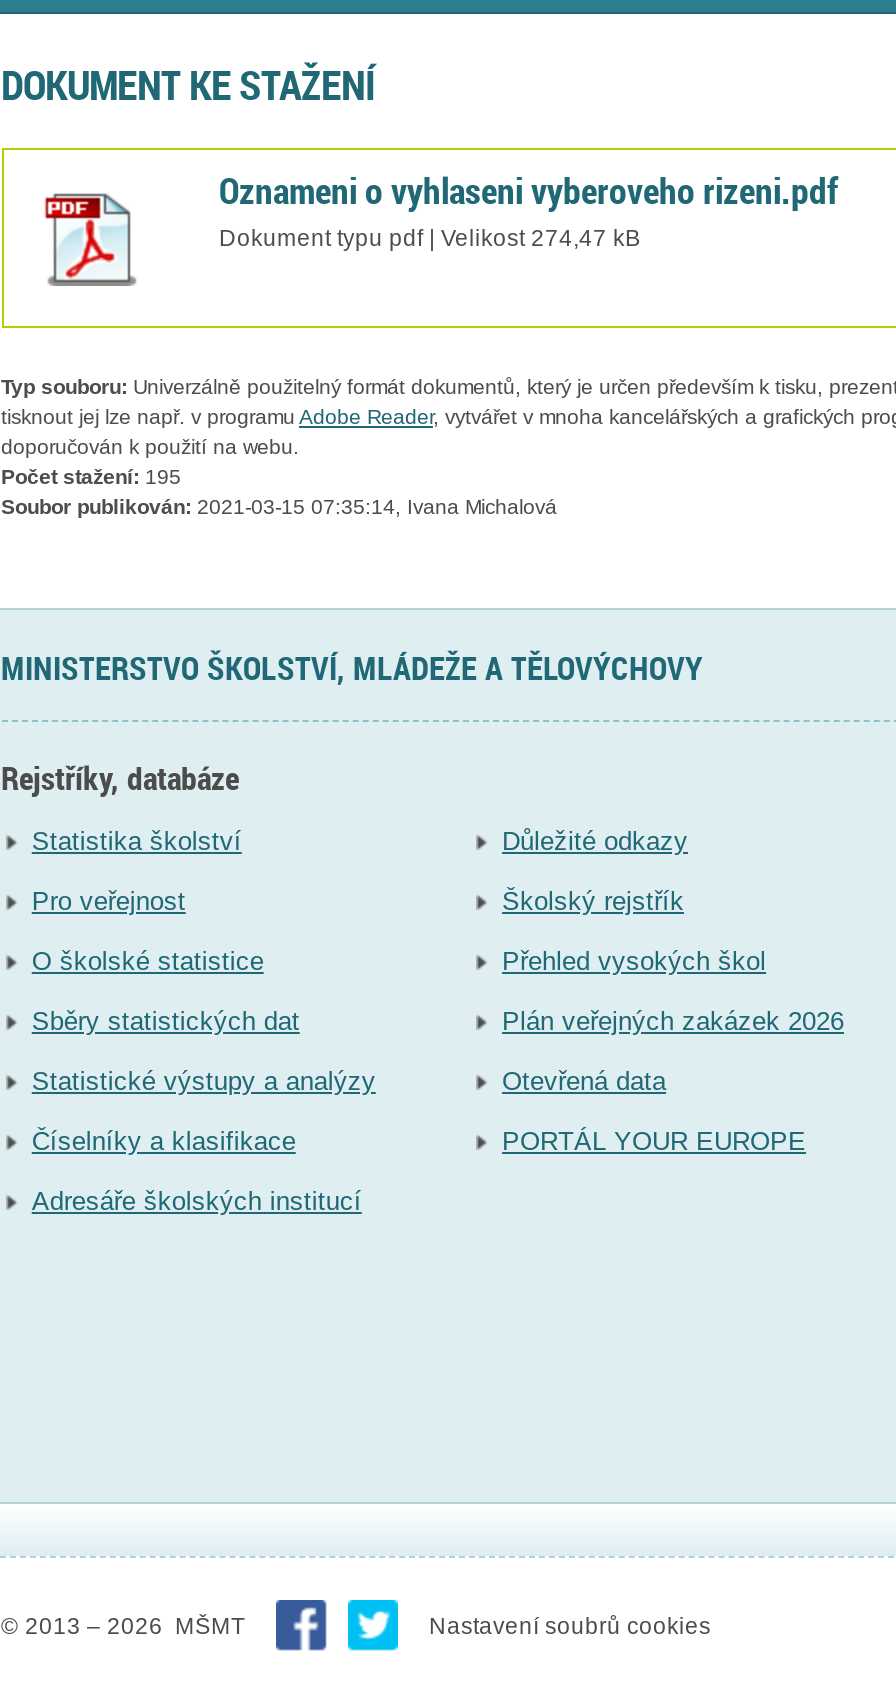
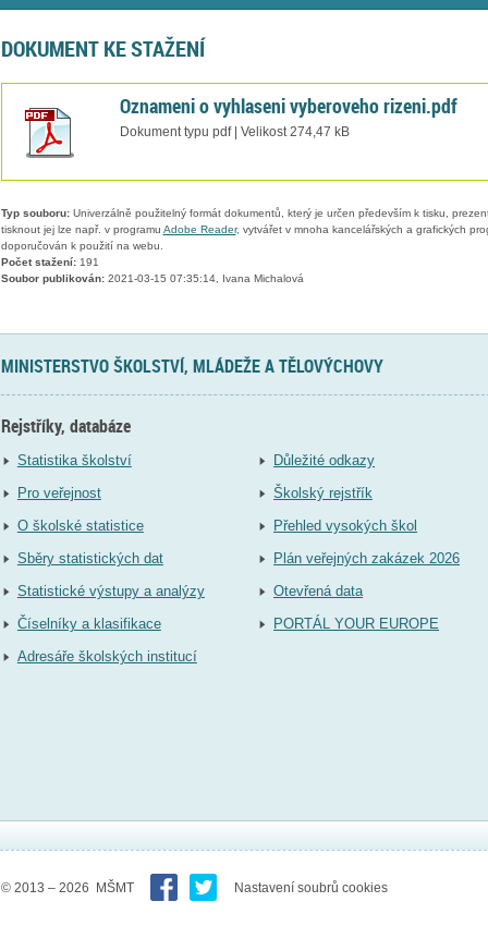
- Počet stažení: 195
+ Počet stažení: 191
